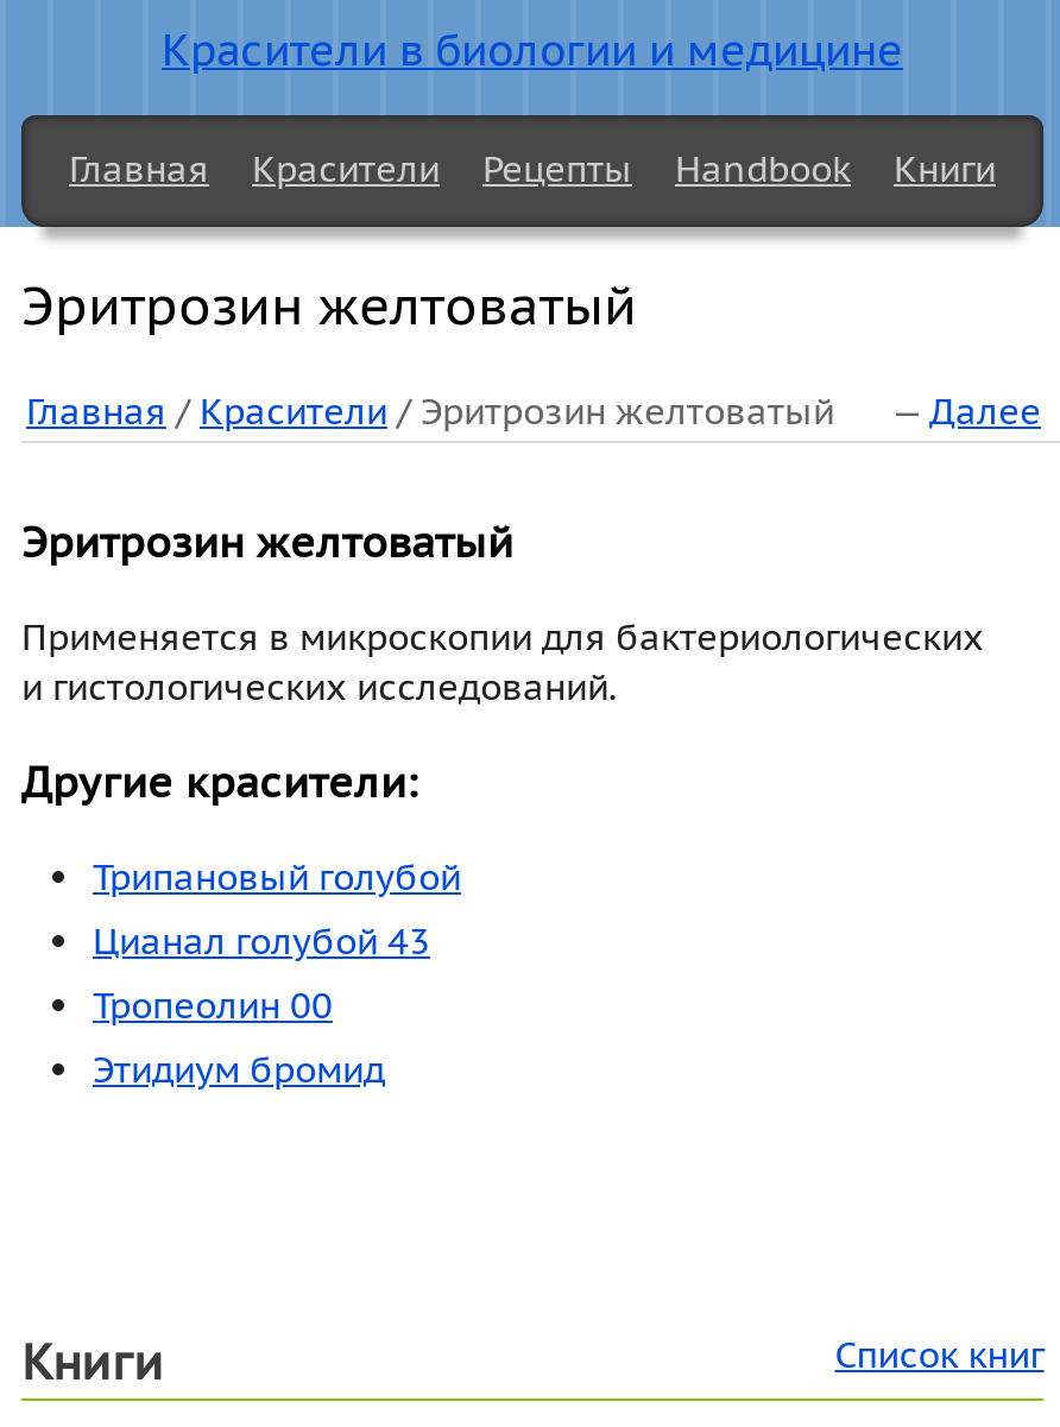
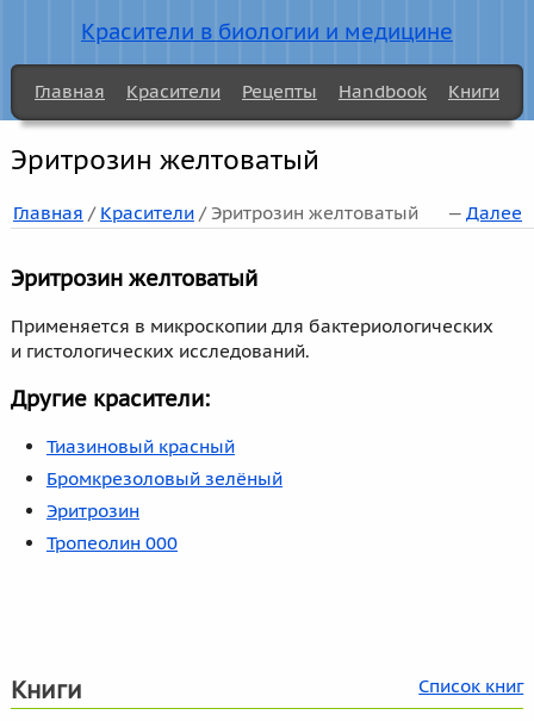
- Трипановый голубой
- Цианал голубой 43
- Тропеолин 00
- Этидиум бромид
+ Тиазиновый красный
+ Бромкрезоловый зелёный
+ Эритрозин
+ Тропеолин 000
